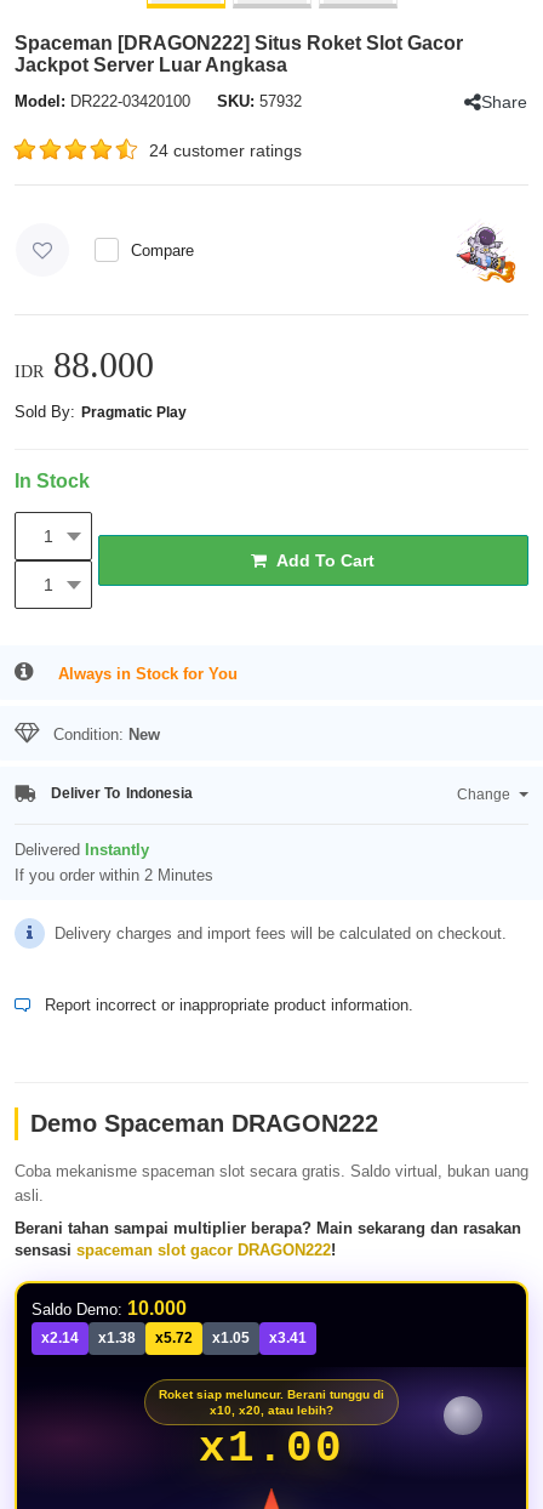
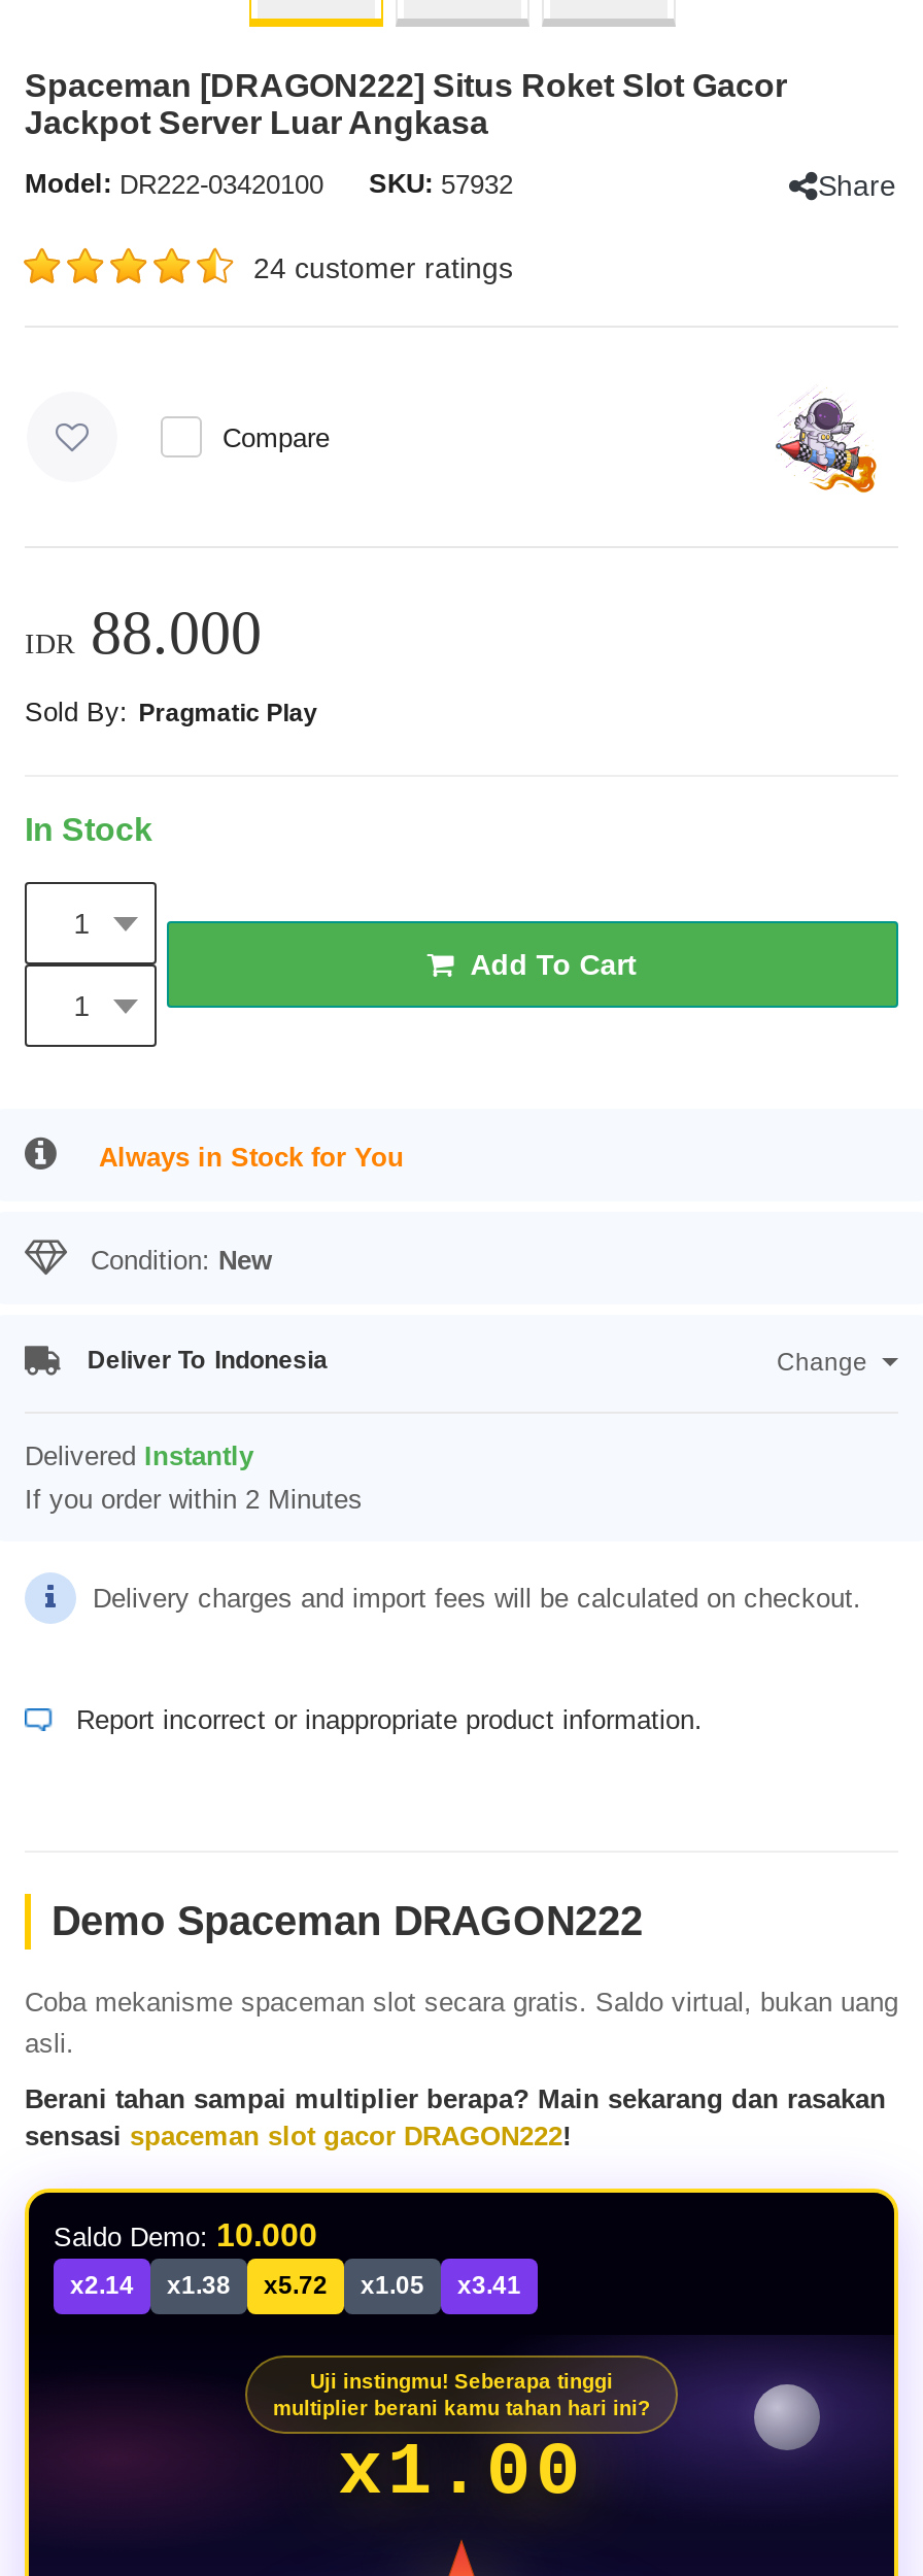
- Roket siap meluncur. Berani tunggu di
- x10, x20, atau lebih?
+ Uji instingmu! Seberapa tinggi
+ multiplier berani kamu tahan hari ini?
